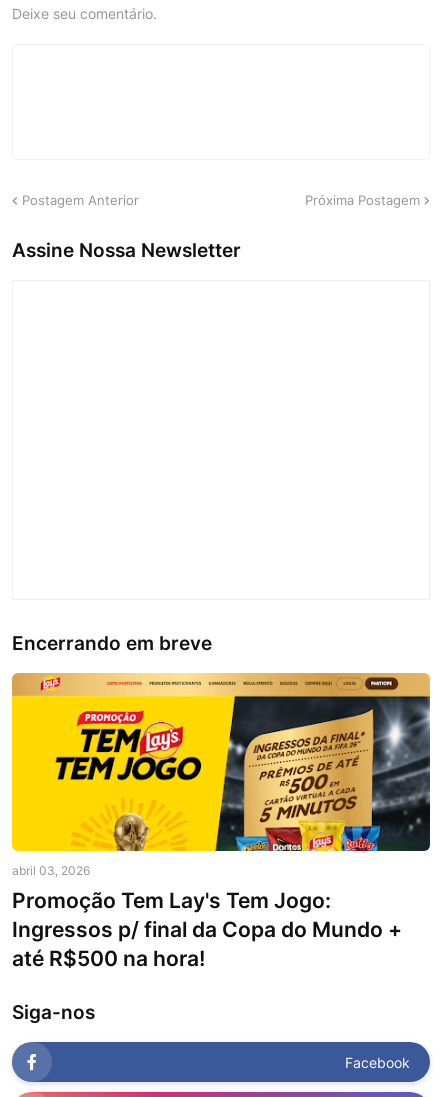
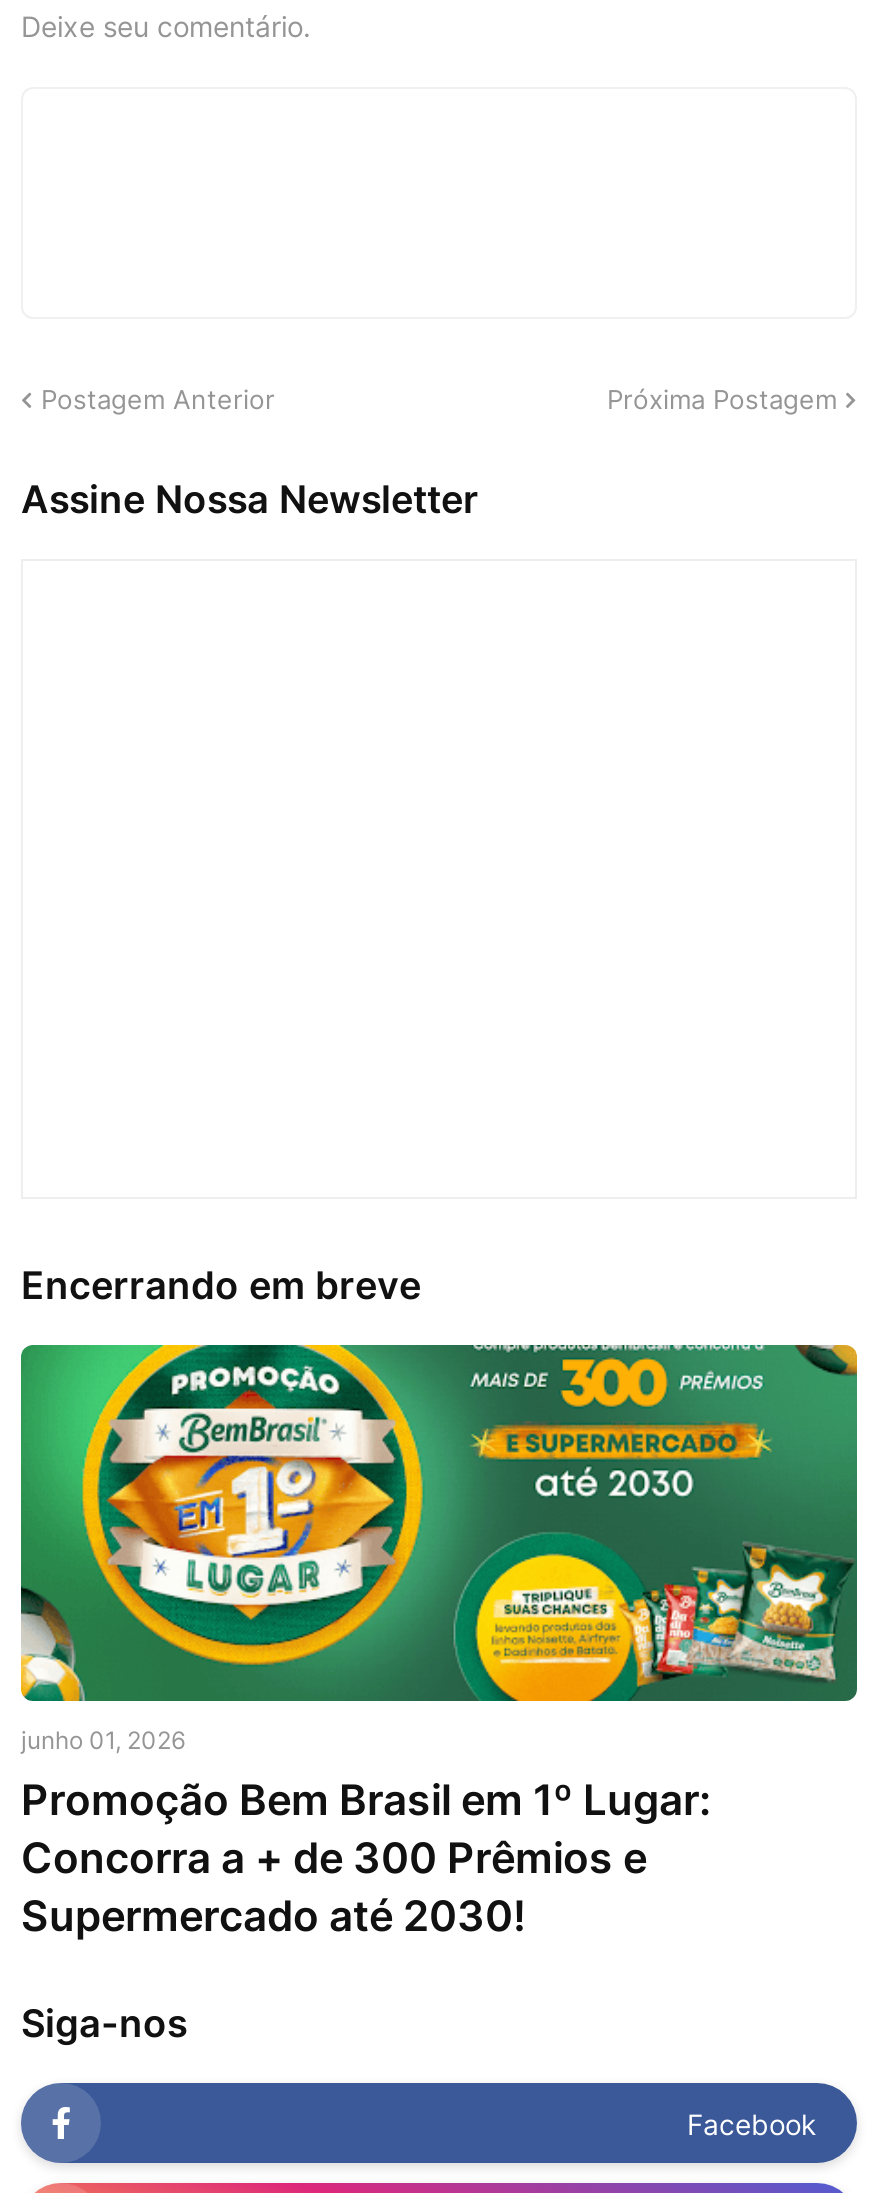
- [image]
- abril 03, 2026
- Promoção Tem Lay's Tem Jogo:
- Ingressos p/ final da Copa do Mundo +
- até R$500 na hora!
+ [image]
+ junho 01, 2026
+ Promoção Bem Brasil em 1º Lugar:
+ Concorra a + de 300 Prêmios e
+ Supermercado até 2030!
